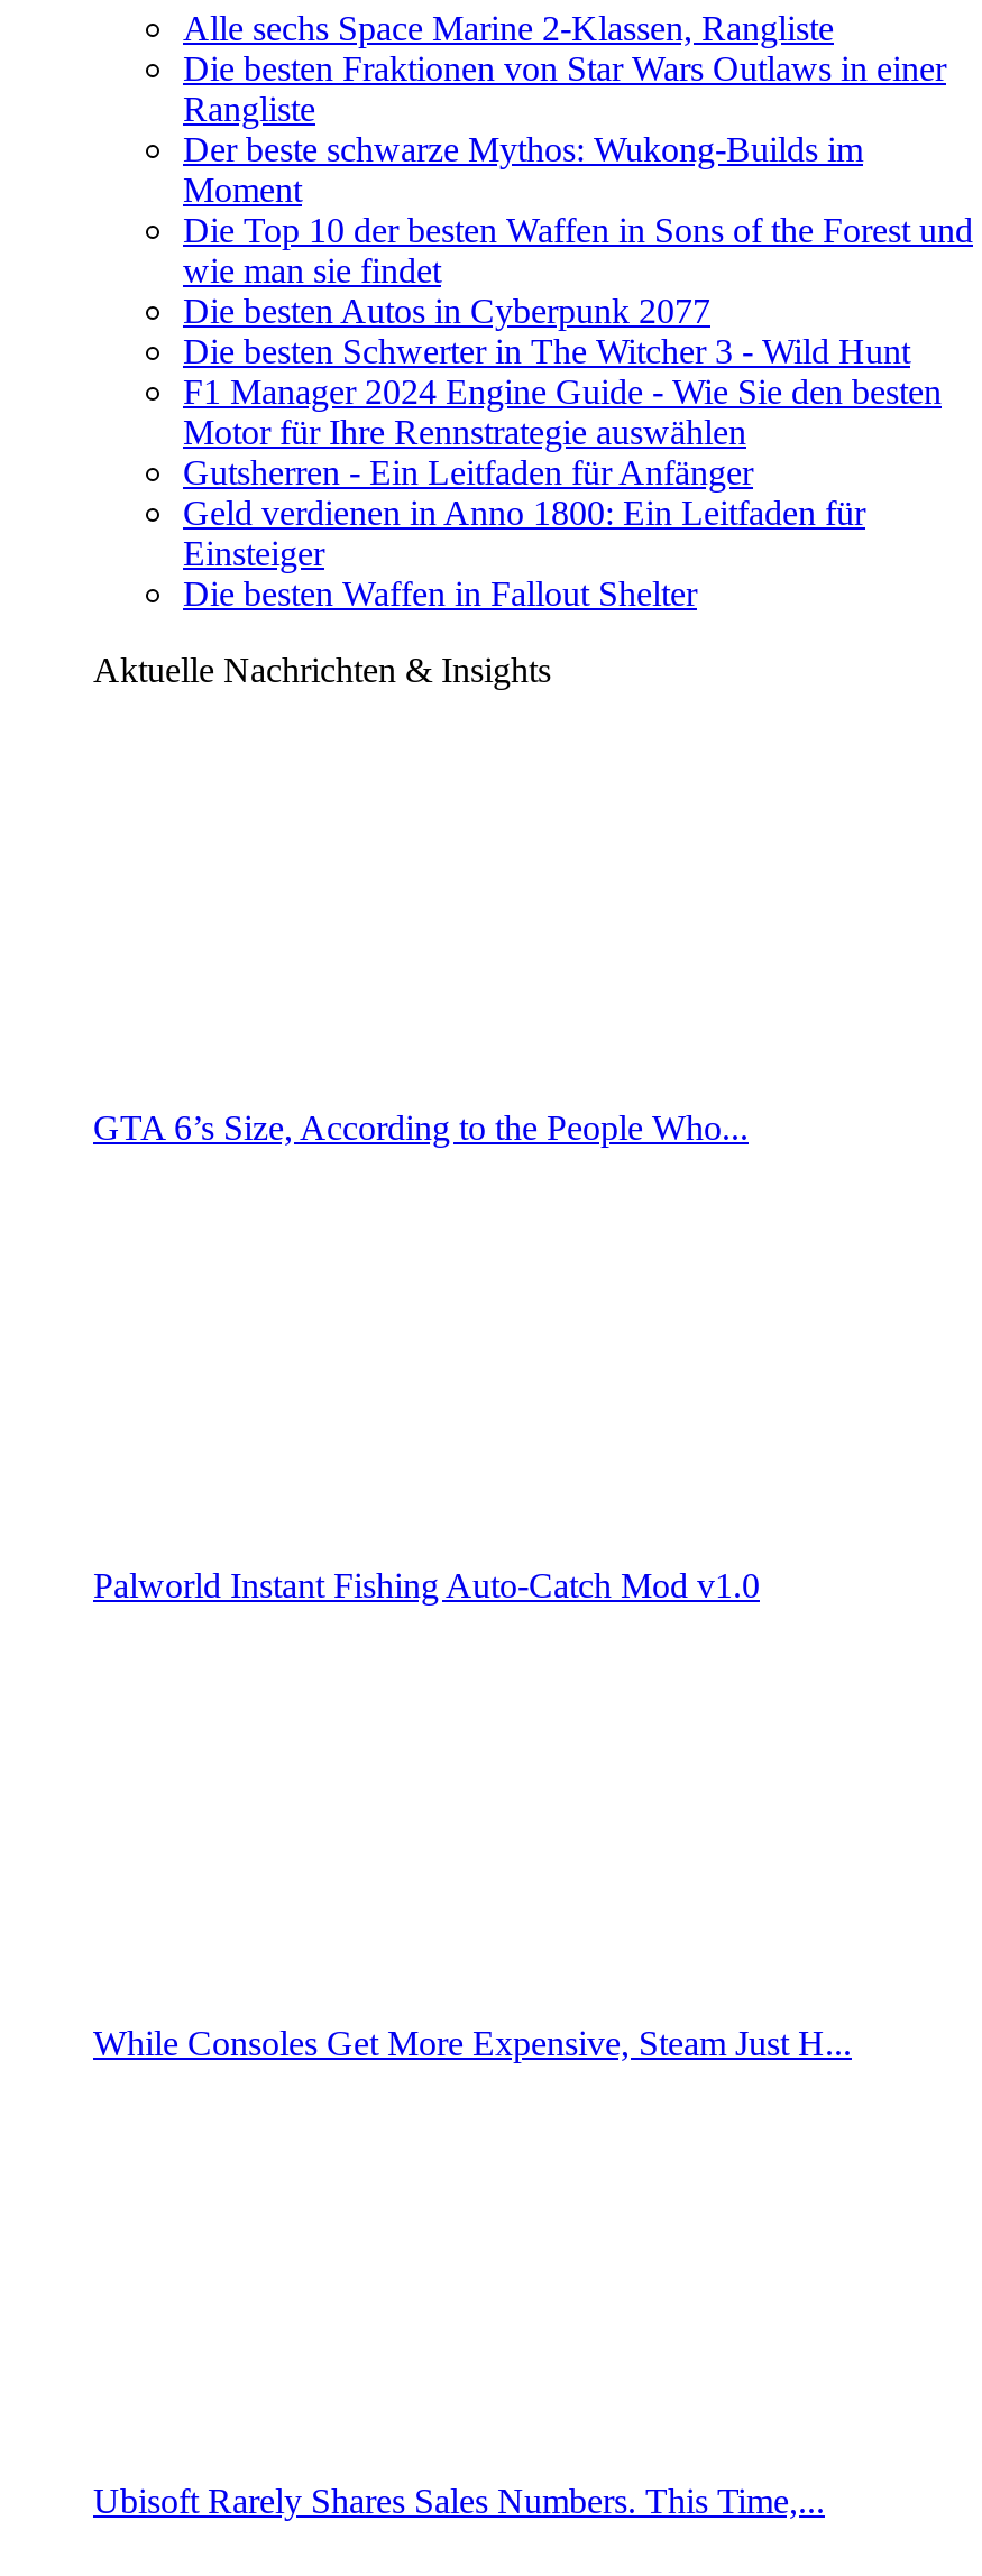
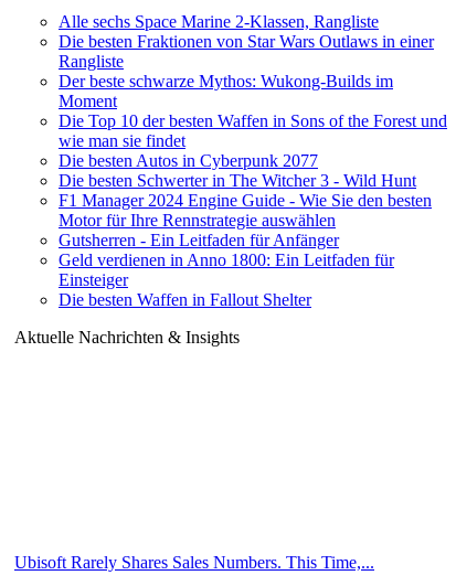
- GTA 6’s Size, According to the People Who...

- Palworld Instant Fishing Auto-Catch Mod v1.0

- While Consoles Get More Expensive, Steam Just H...
